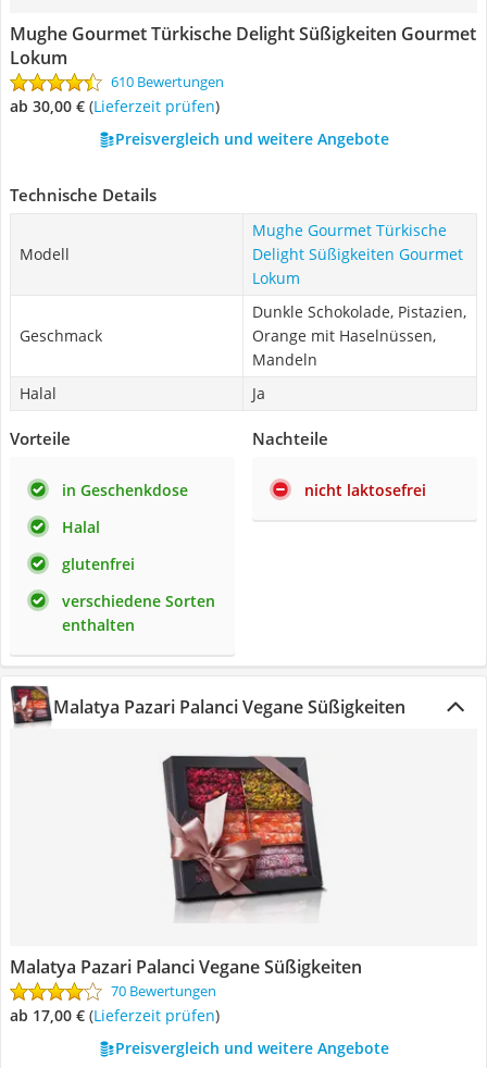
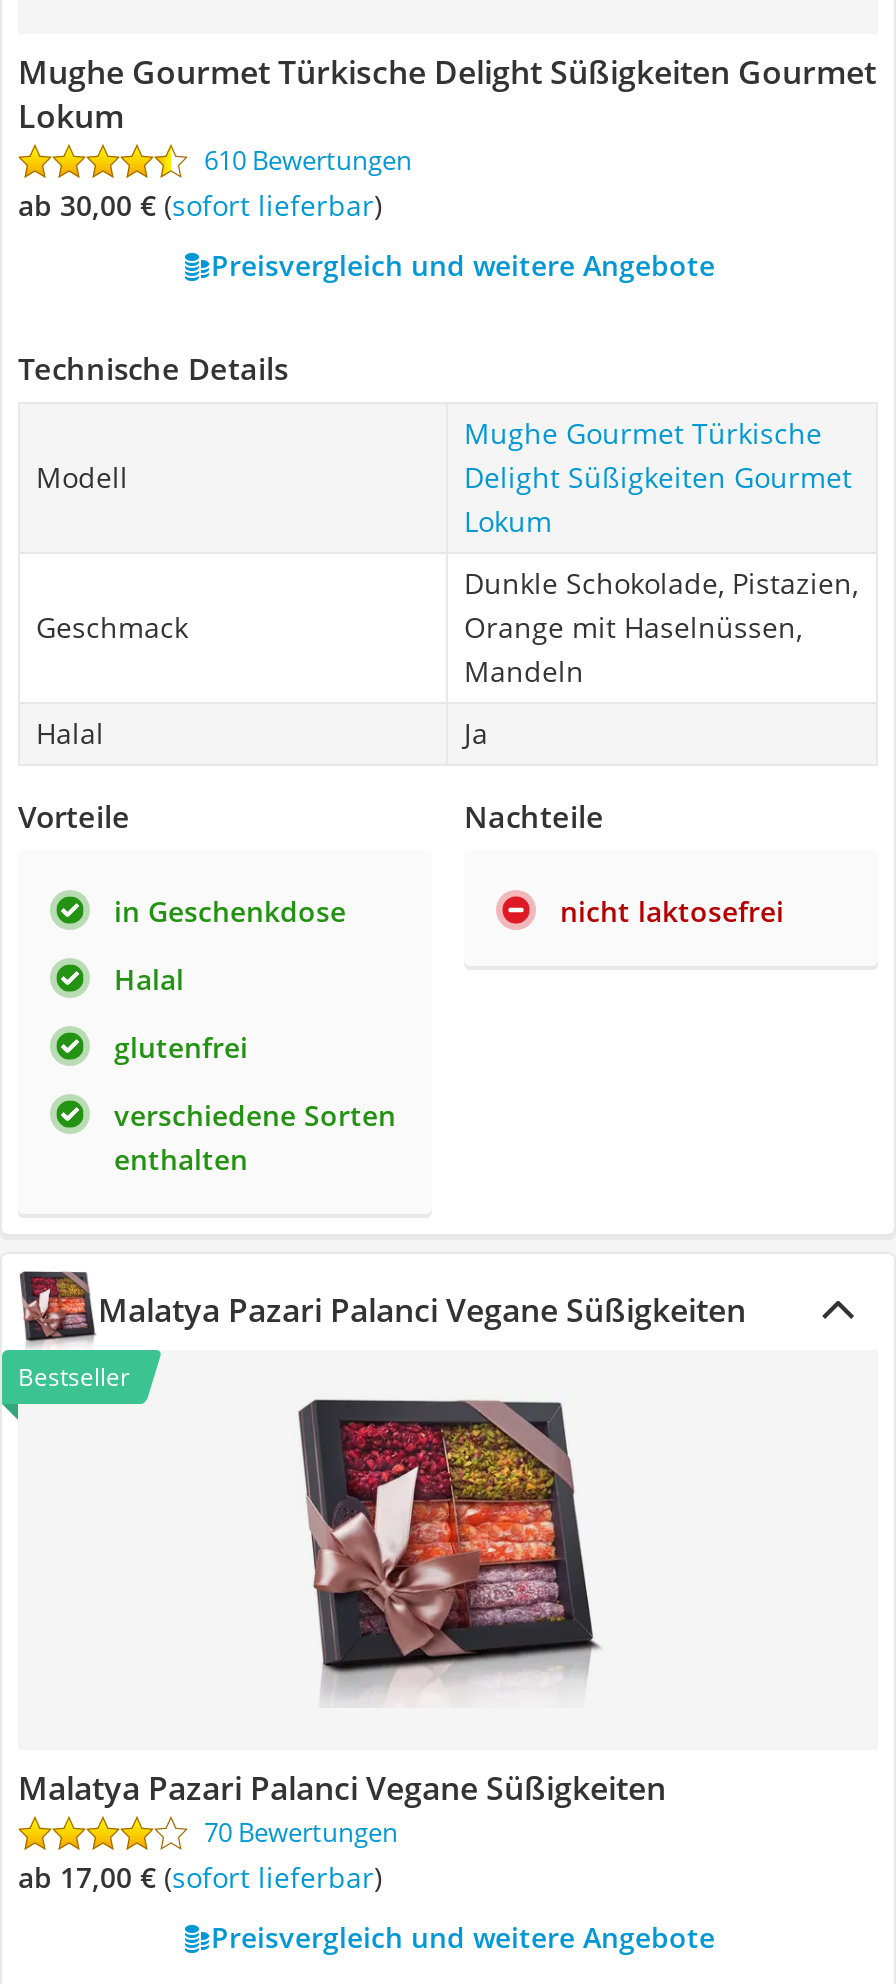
- ab 30,00 €(Lieferzeit prüfen)
+ ab 30,00 €( Sofort lieferbar)

+ Bestseller

- ab 17,00 €(Lieferzeit prüfen)
+ ab 17,00 €( Sofort lieferbar)
